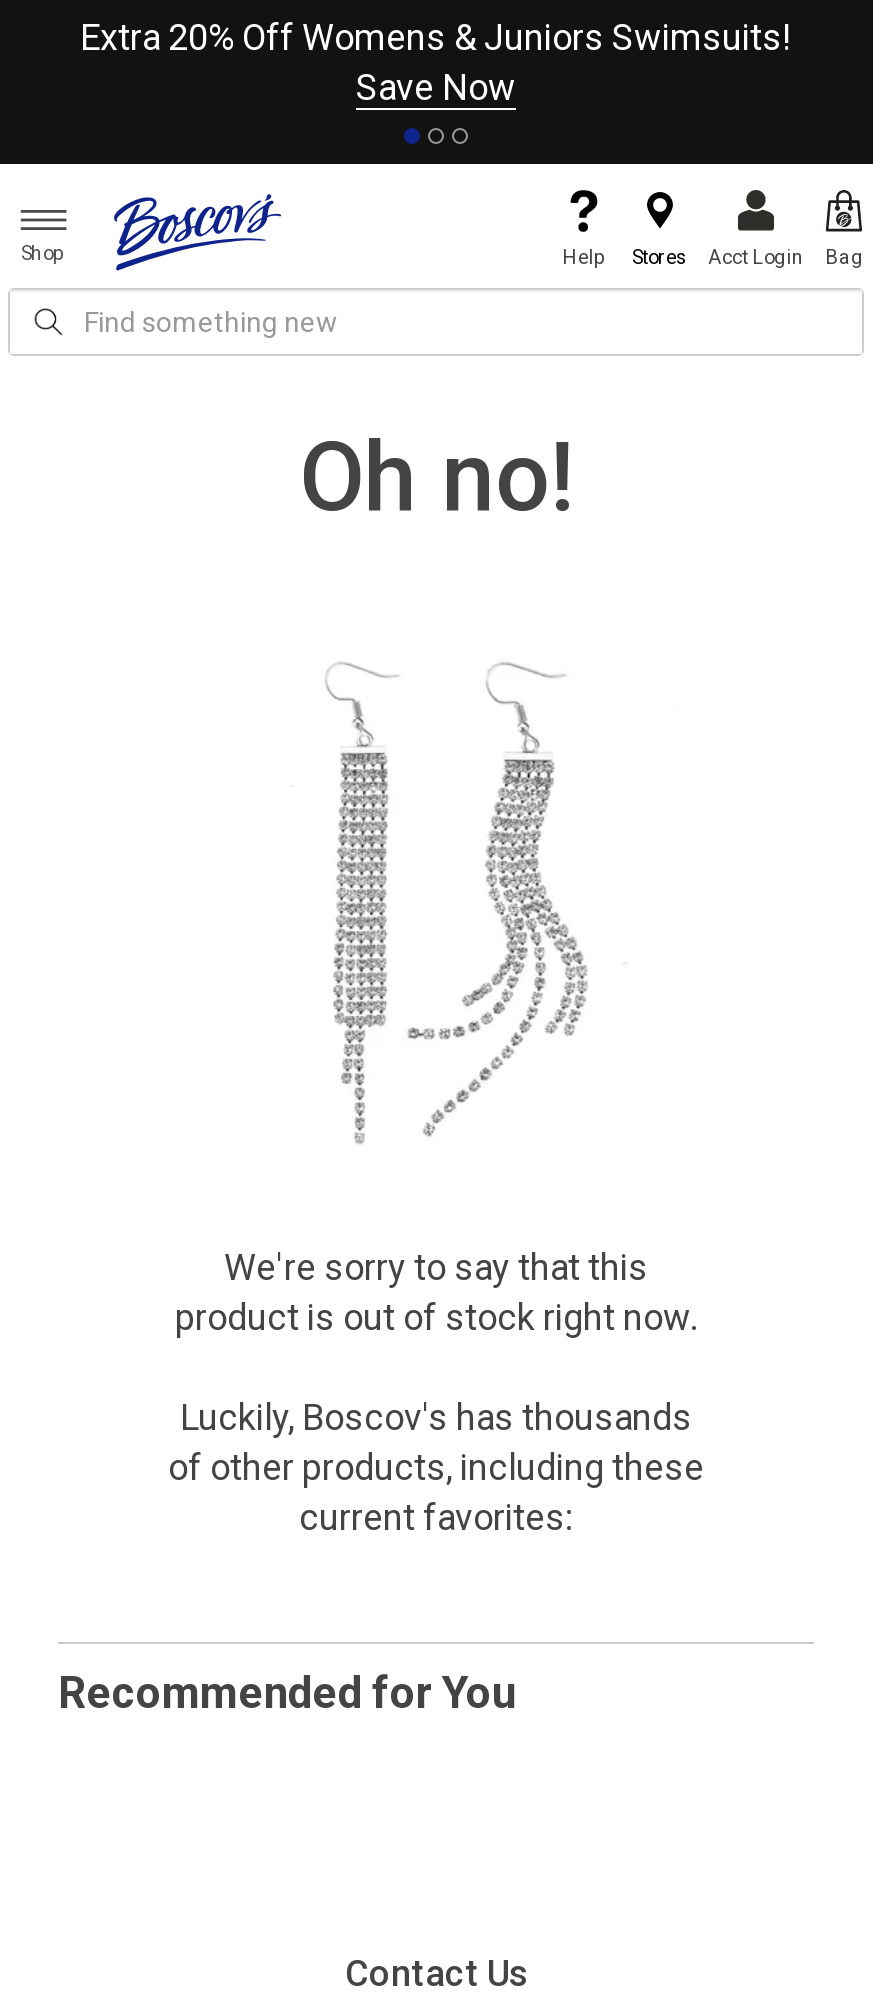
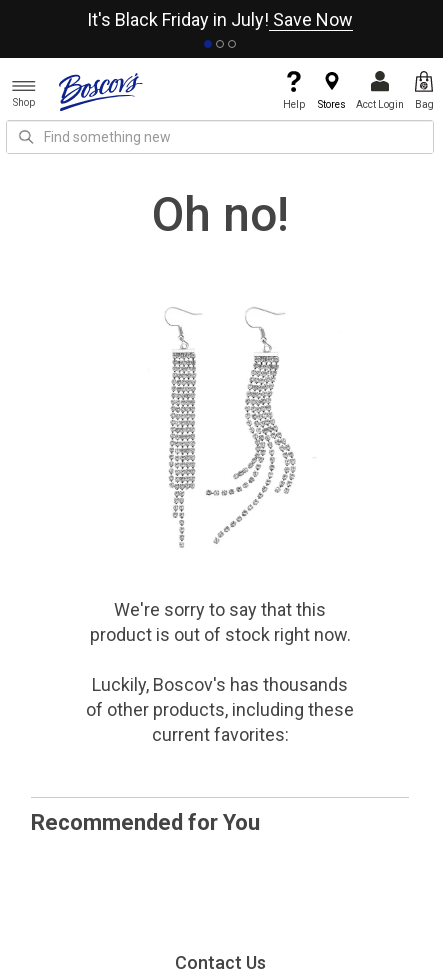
- Extra 20% Off Womens & Juniors Swimsuits!
- Save Now
+ It's Black Friday in July! Save Now
